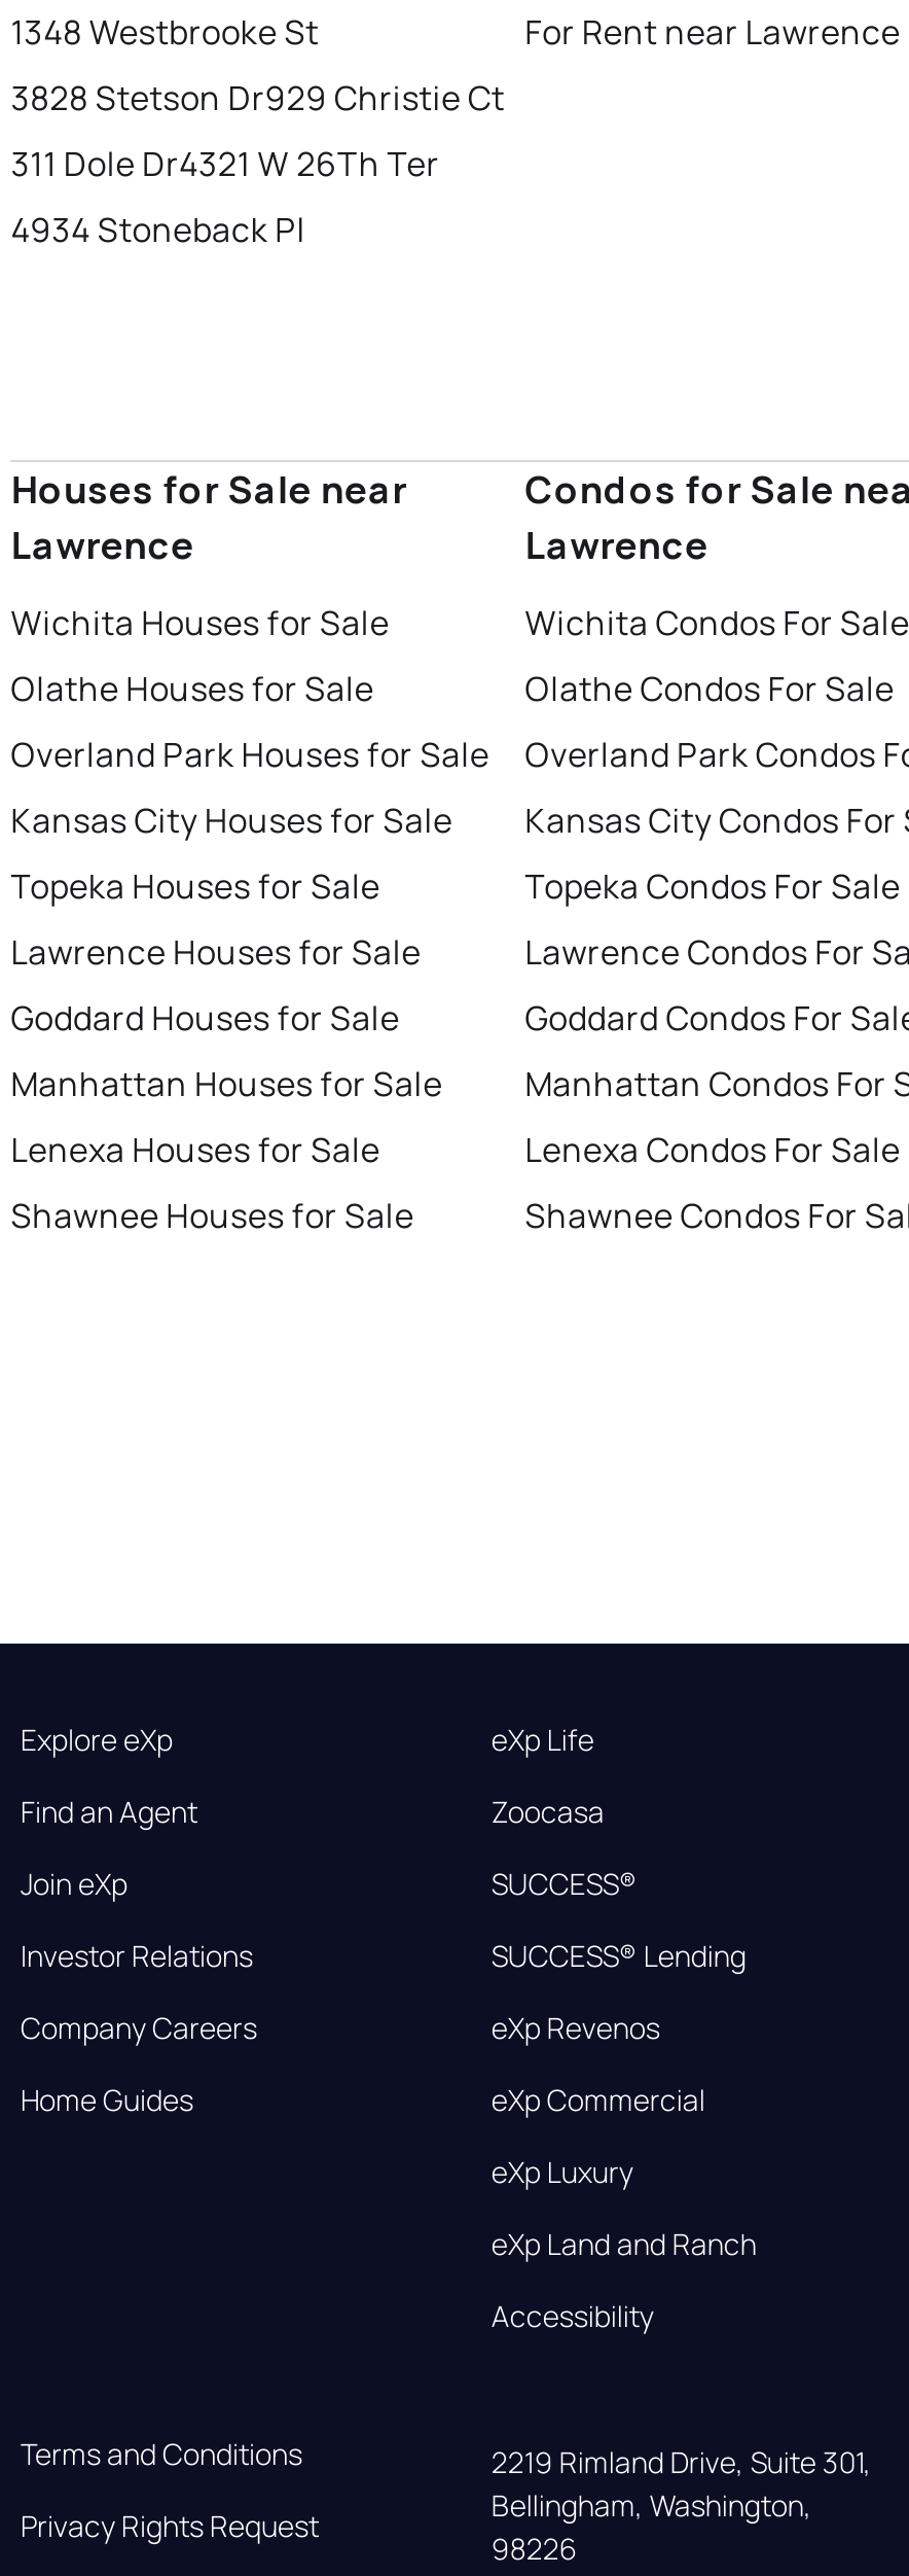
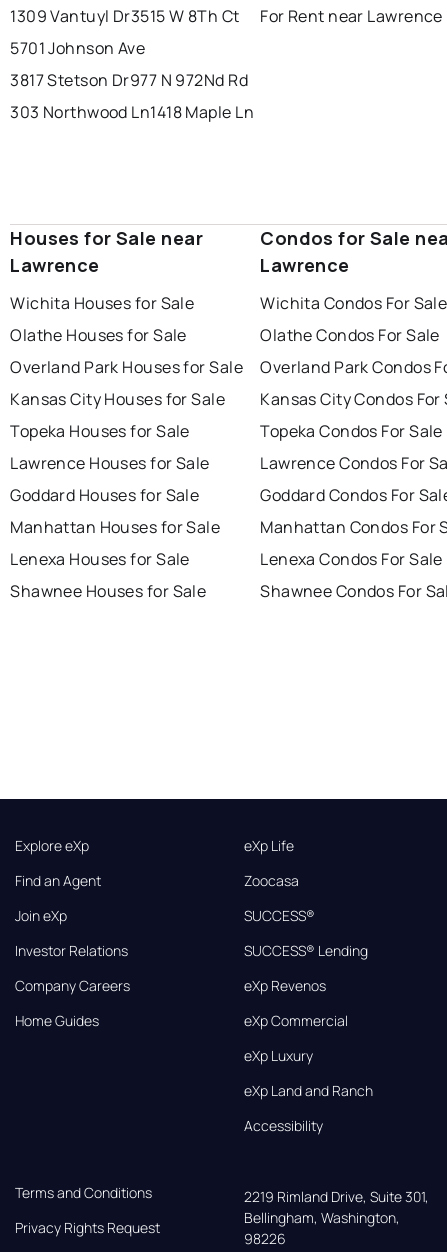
- 1348 Westbrooke St
+ 1309 Vantuyl Dr3515 W 8Th Ct

- 3828 Stetson Dr929 Christie Ct
+ 5701 Johnson Ave

- 311 Dole Dr4321 W 26Th Ter
+ 3817 Stetson Dr977 N 972Nd Rd

- 4934 Stoneback Pl
+ 303 Northwood Ln 1418 Maple Ln
